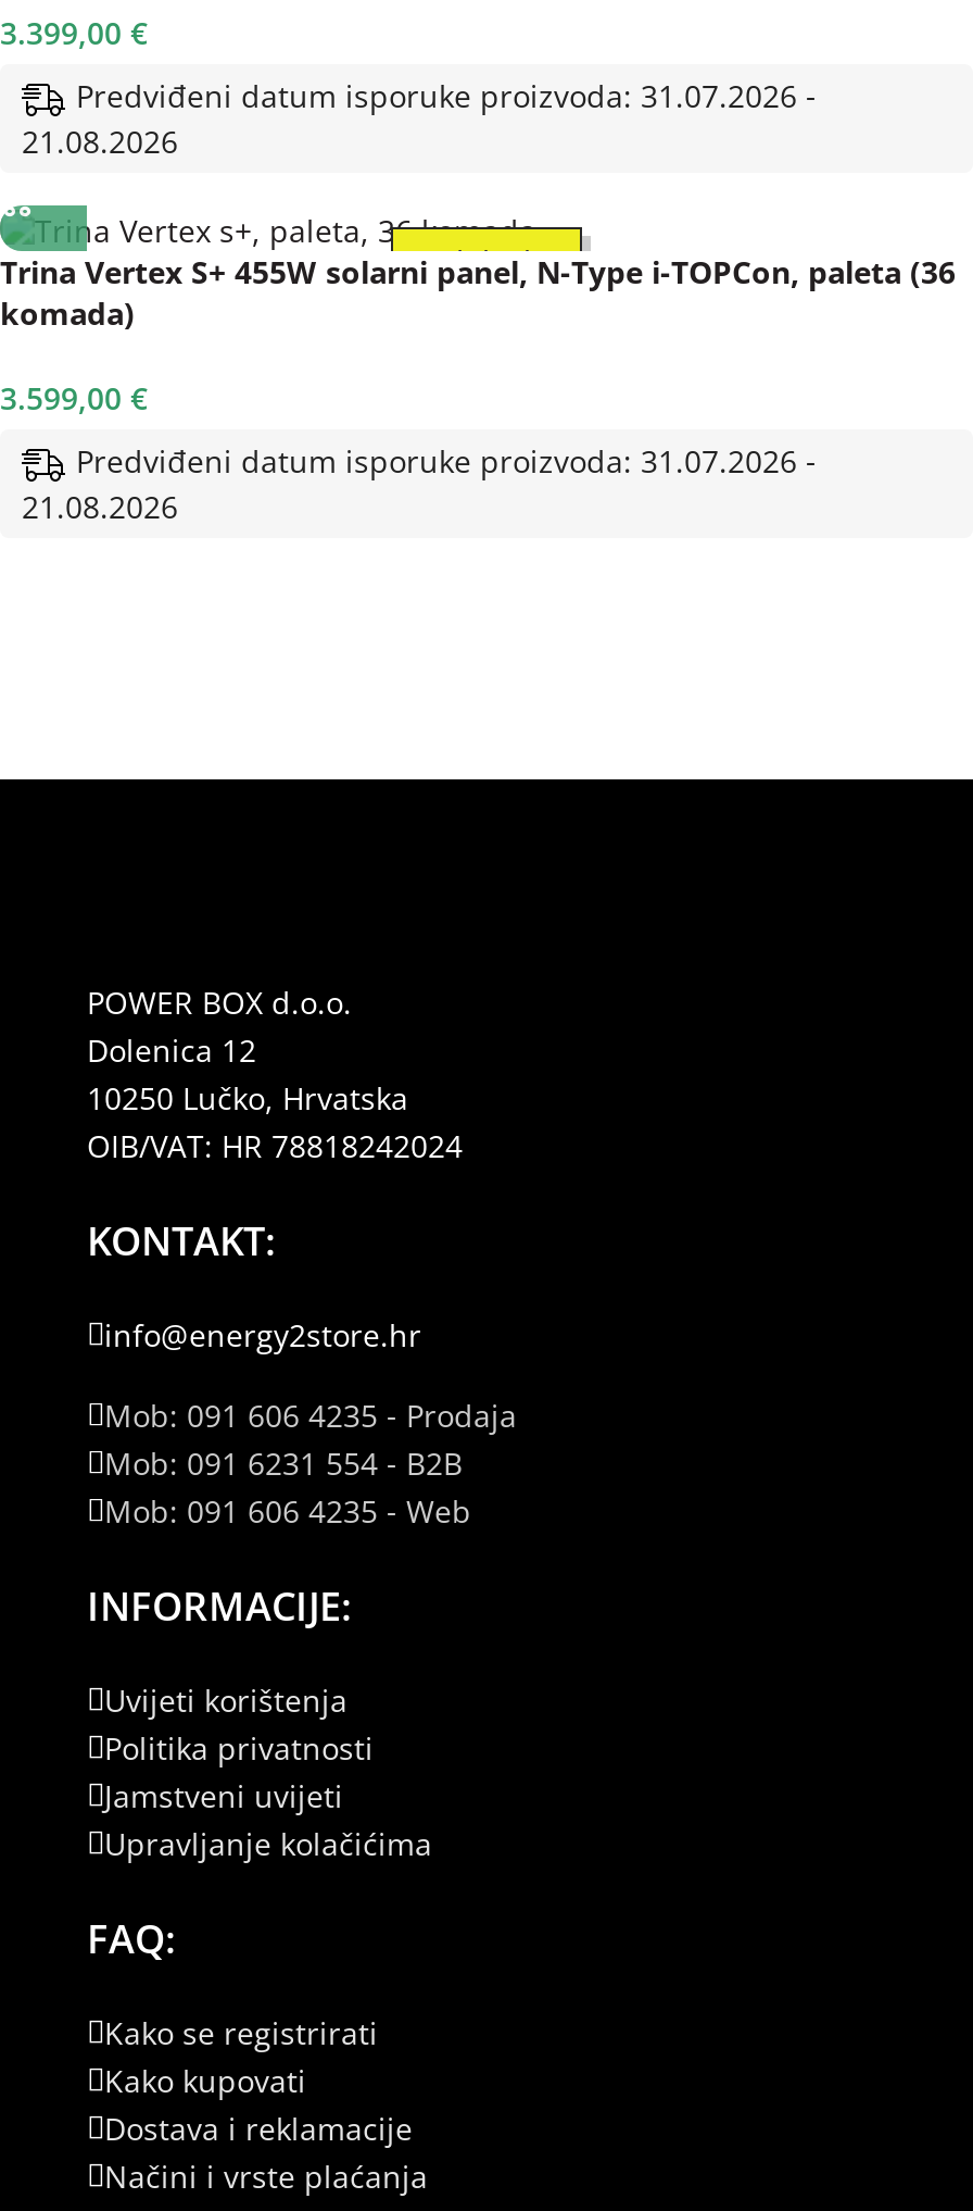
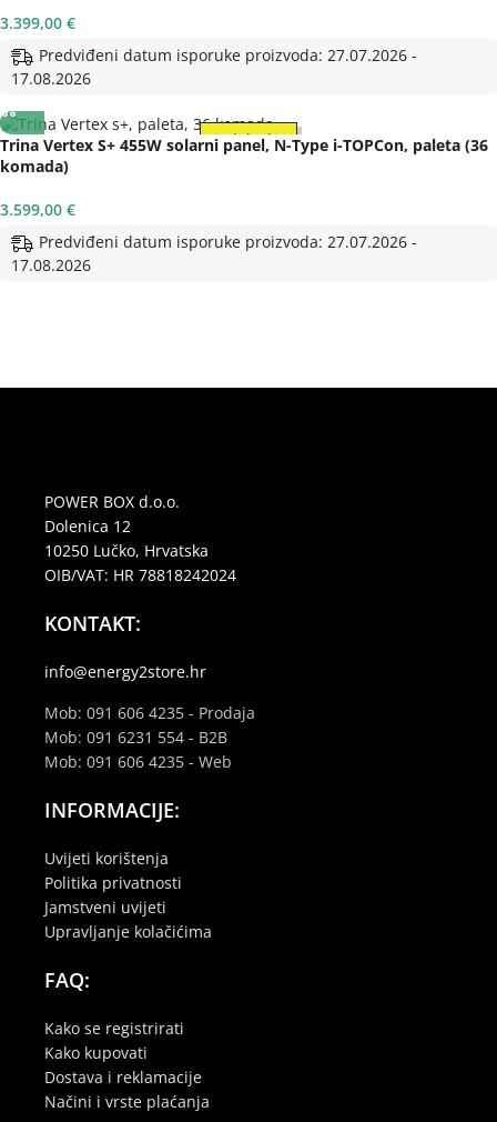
- Predviđeni datum isporuke proizvoda: 31.07.2026 -
+ Predviđeni datum isporuke proizvoda: 27.07.2026 -

- 21.08.2026
+ 17.08.2026

- Predviđeni datum isporuke proizvoda: 31.07.2026 -
+ Predviđeni datum isporuke proizvoda: 27.07.2026 -

- 21.08.2026
+ 17.08.2026
